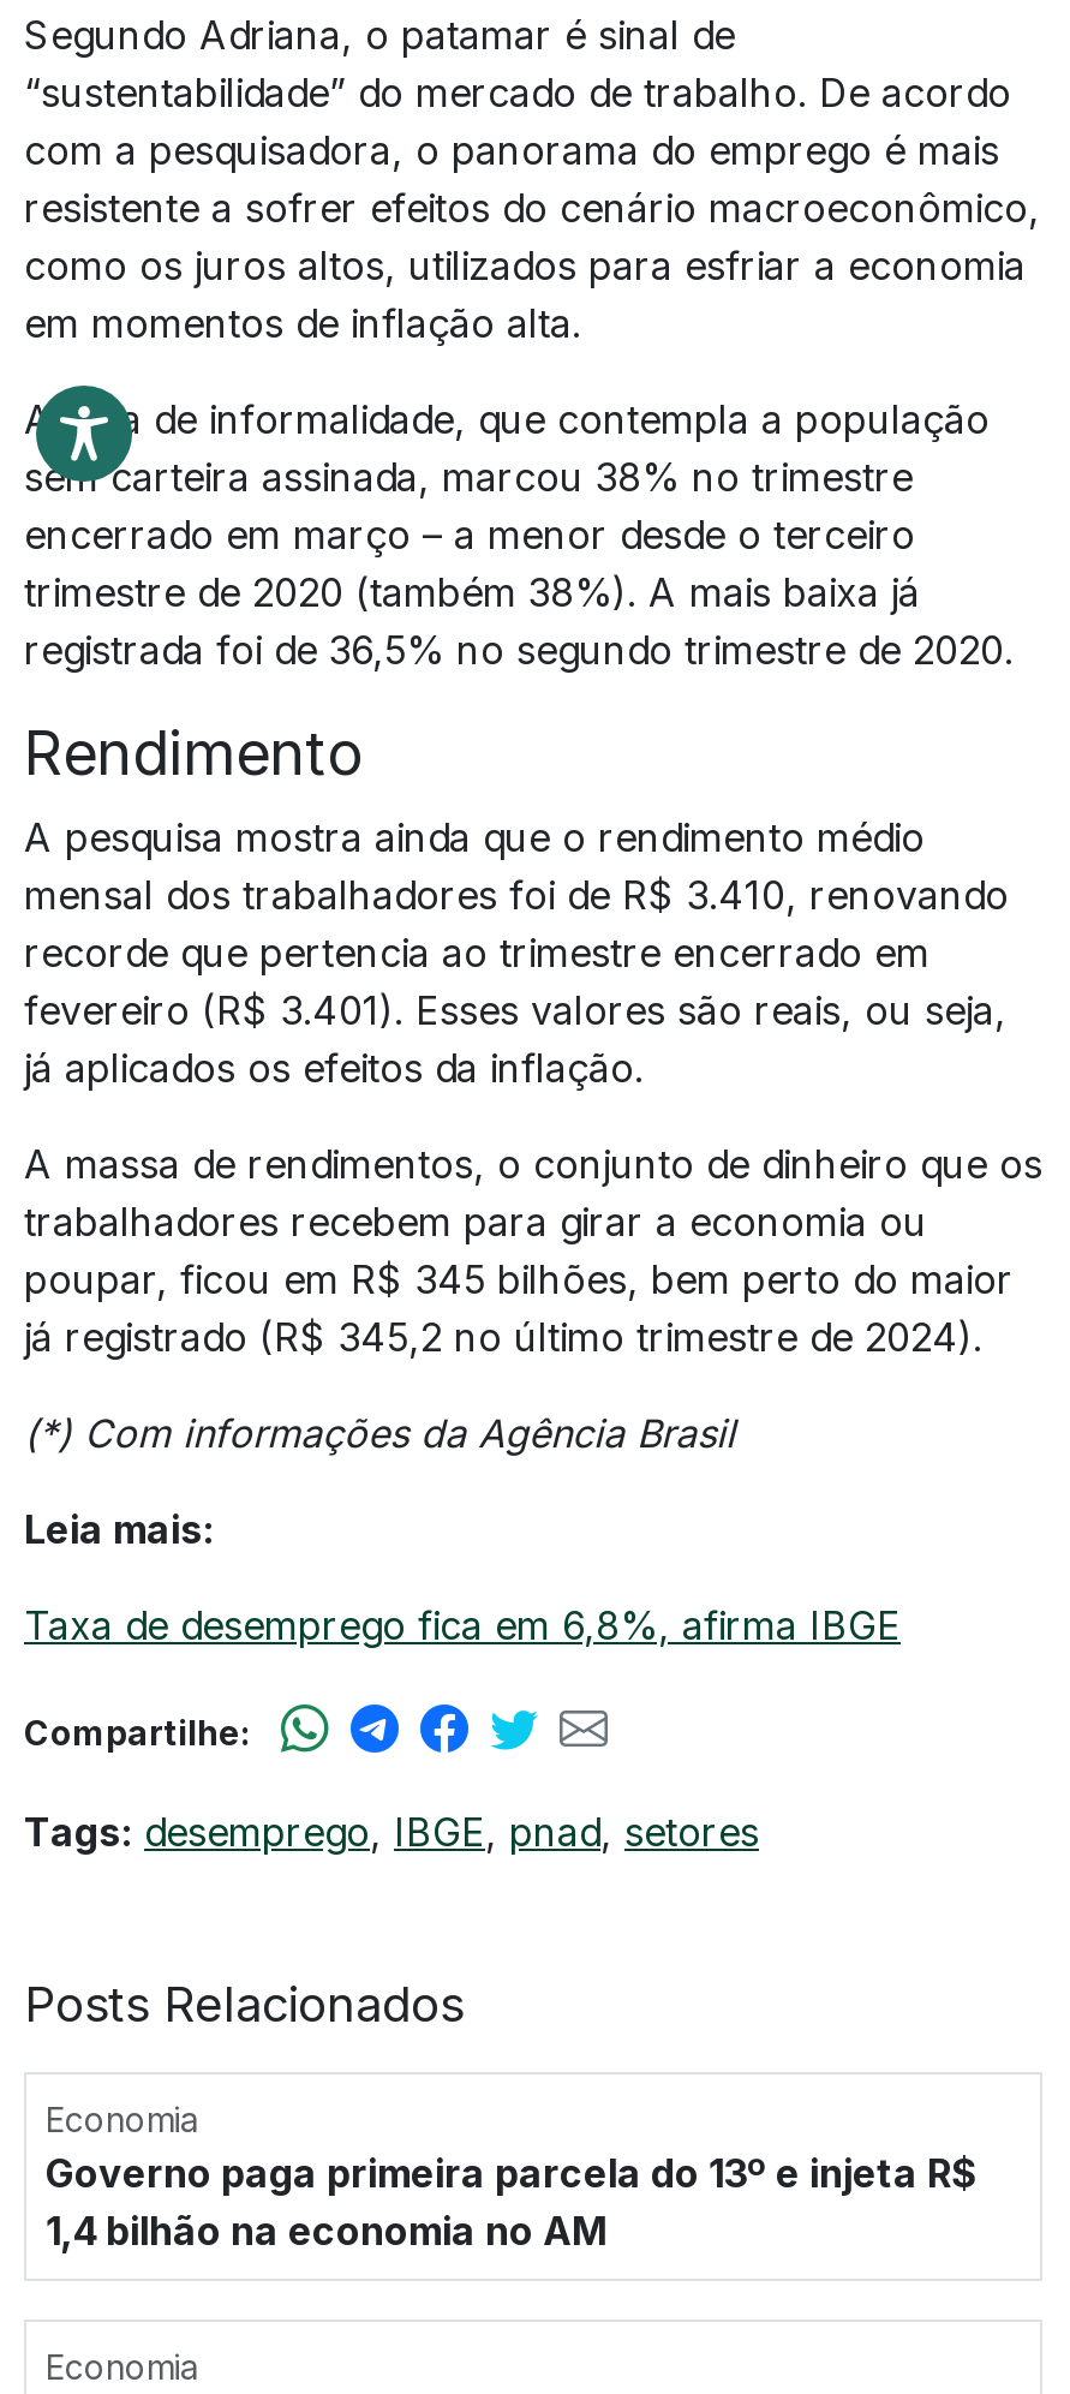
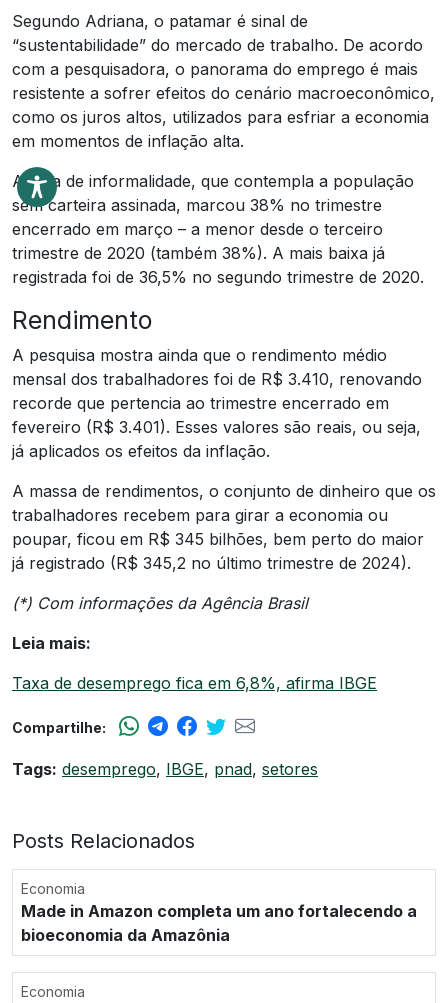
- Governo paga primeira parcela do 13º e injeta R$
- 1,4 bilhão na economia no AM
+ Made in Amazon completa um ano fortalecendo a
+ bioeconomia da Amazônia
